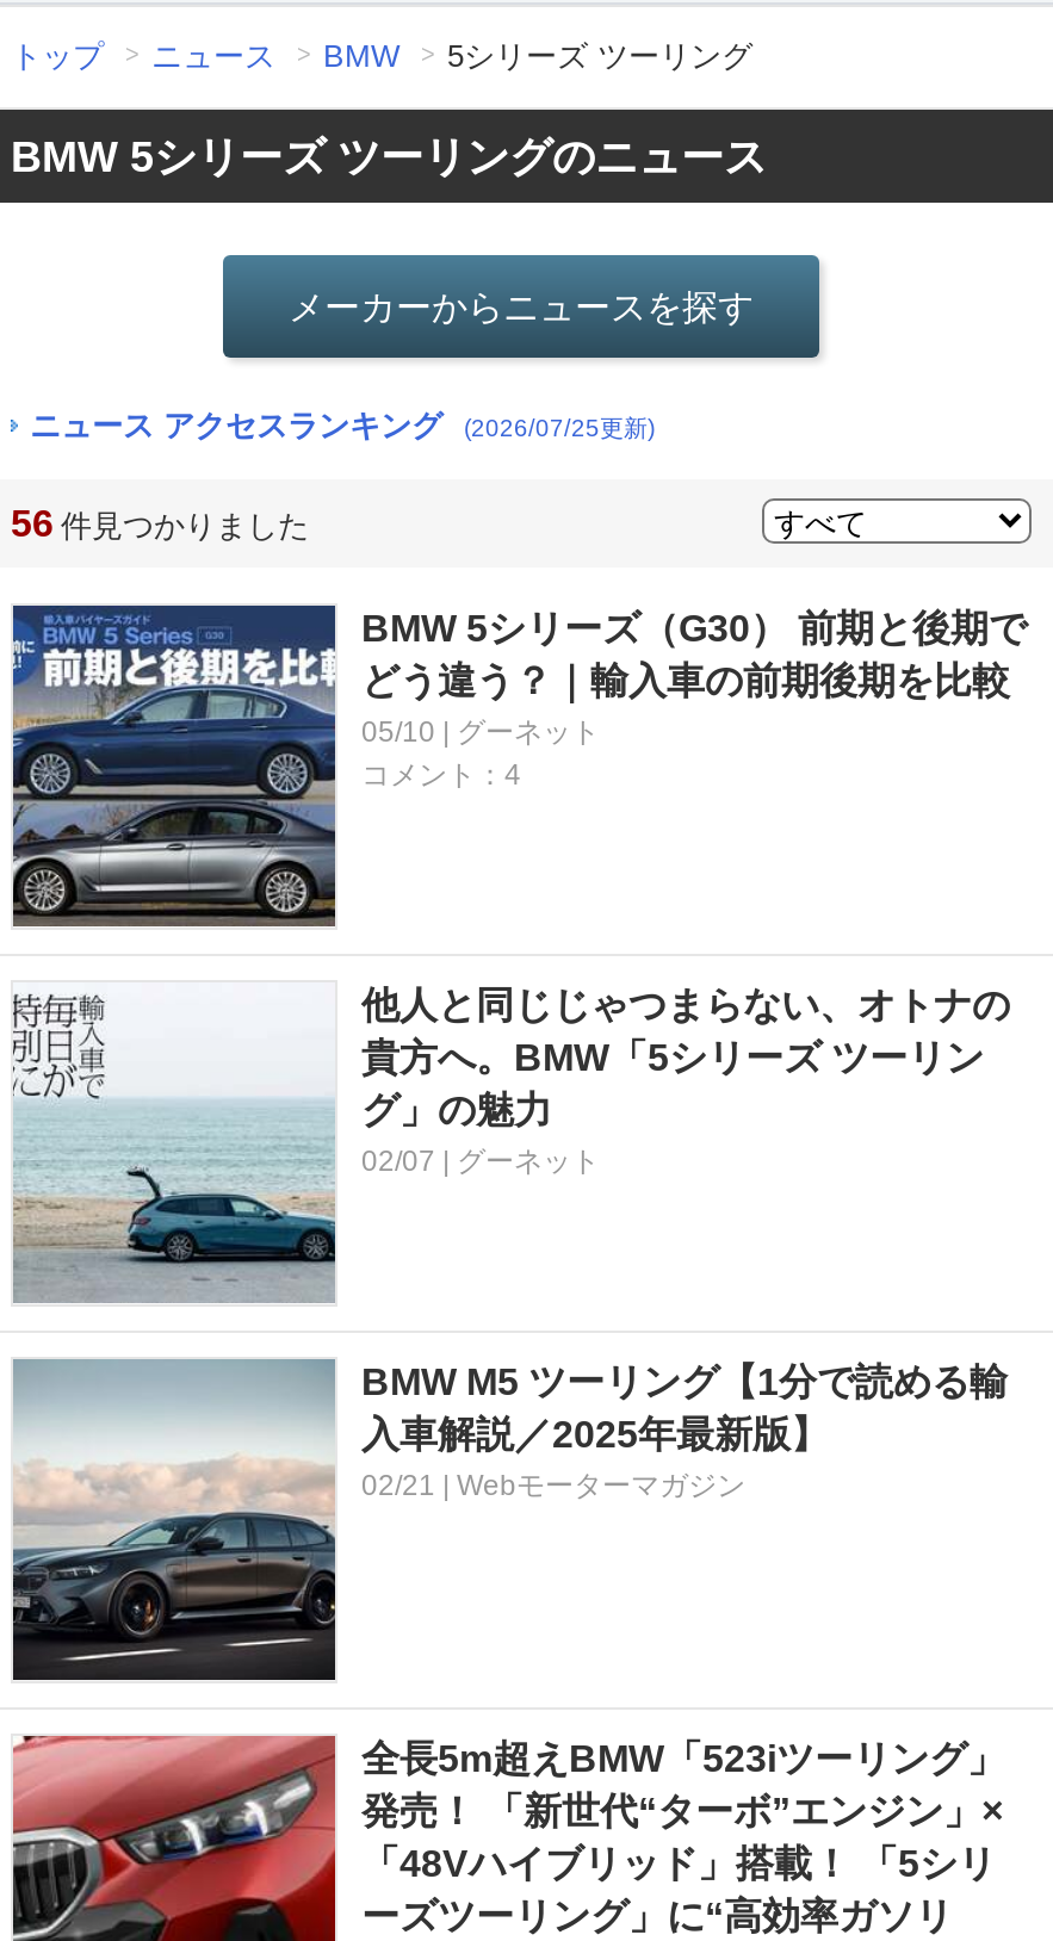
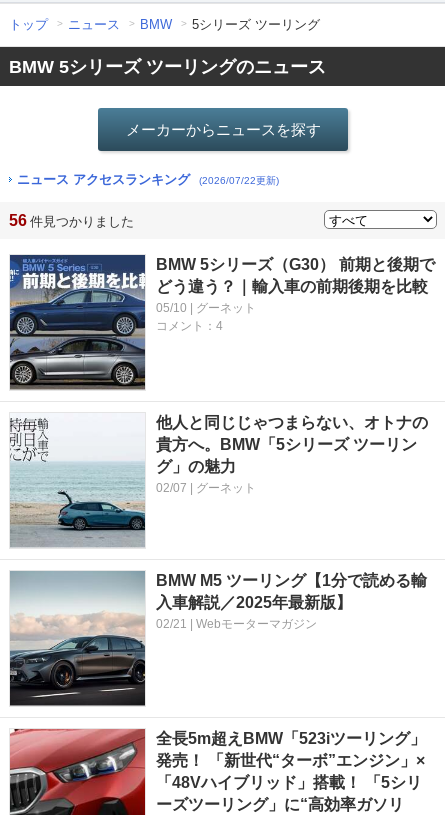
- ニュース アクセスランキング (2026/07/25更新)
+ ニュース アクセスランキング (2026/07/22更新)
